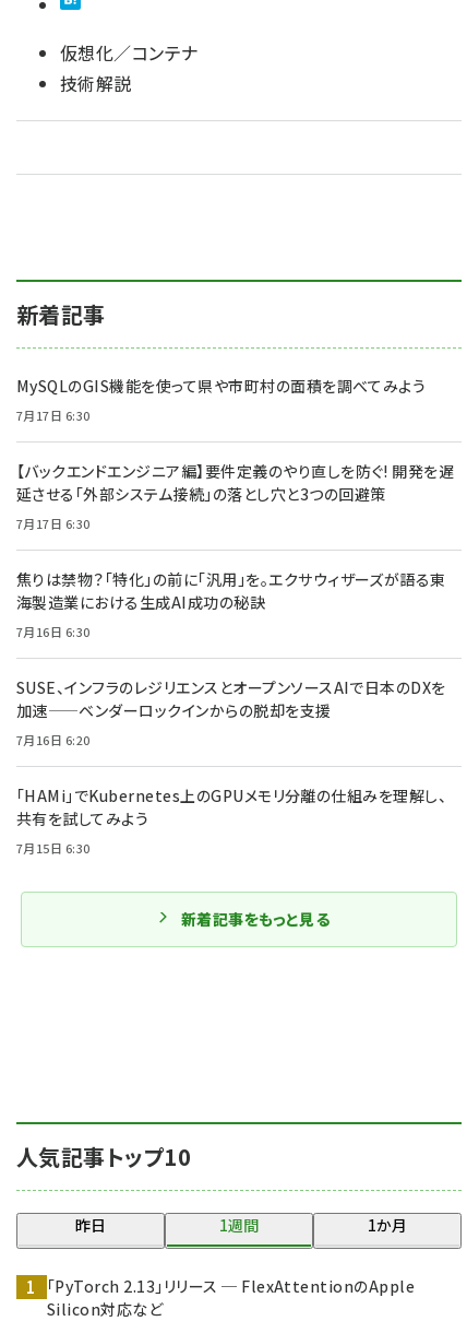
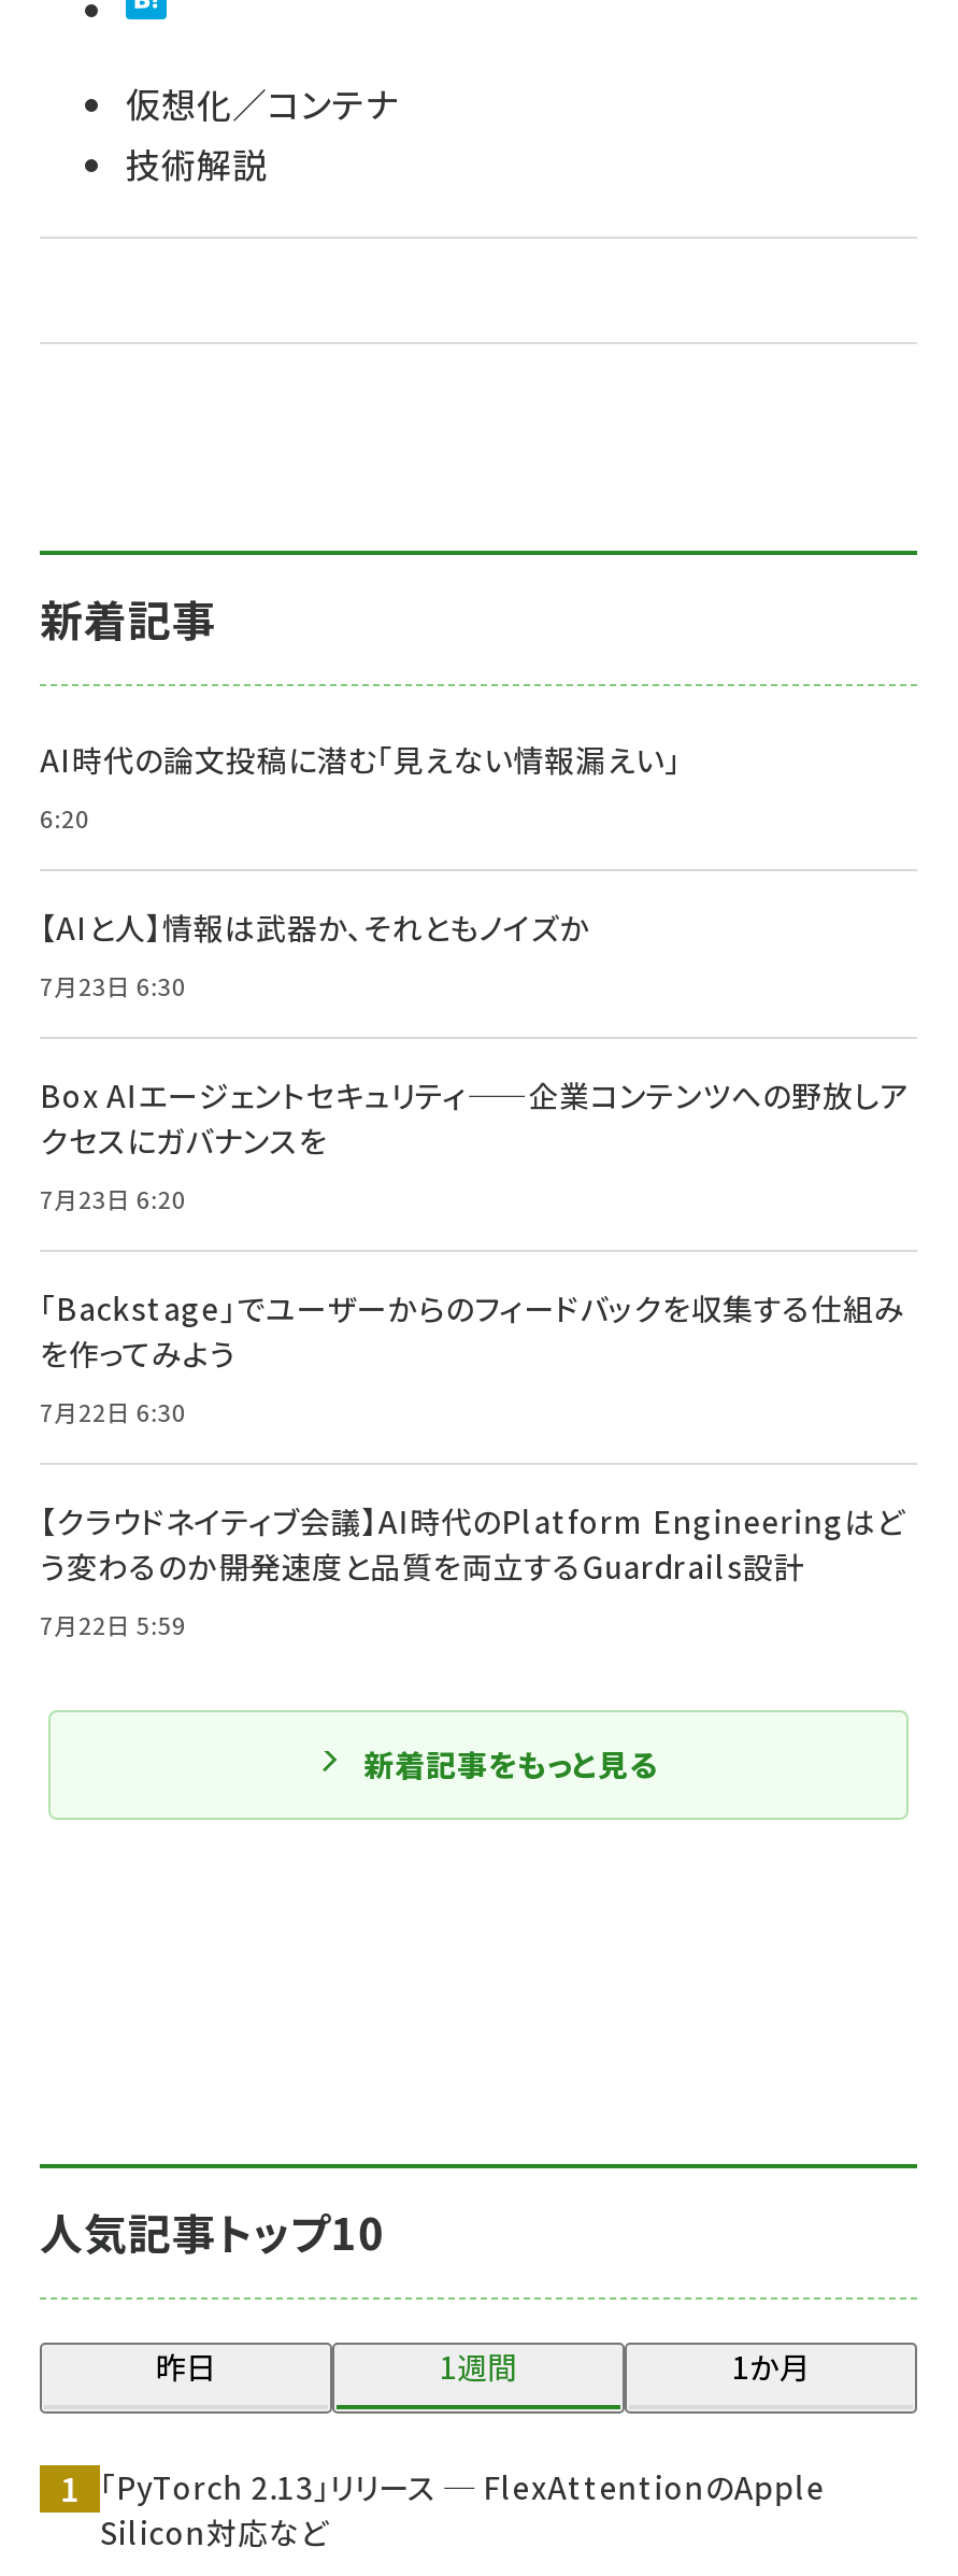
- MySQLのGIS機能を使って県や市町村の面積を調べてみよう
- 7月17日 6:30
+ AI時代の論文投稿に潜む「見えない情報漏えい」
+ 6:20

- 【バックエンドエンジニア編】要件定義のやり直しを防ぐ! 開発を遅
- 延させる「外部システム接続」の落とし穴と3つの回避策
- 7月17日 6:30
+ 【AIと人】情報は武器か、それともノイズか
+ 7月23日 6:30

- 焦りは禁物？「特化」の前に「汎用」を。エクサウィザーズが語る東
- 海製造業における生成AI成功の秘訣
- 7月16日 6:30
+ Box AIエージェントセキュリティ——企業コンテンツへの野放しア
+ クセスにガバナンスを
+ 7月23日 6:20

- SUSE、インフラのレジリエンスとオープンソースAIで日本のDXを
- 加速——ベンダーロックインからの脱却を支援
- 7月16日 6:20
+ 「Backstage」でユーザーからのフィードバックを収集する仕組み
+ を作ってみよう
+ 7月22日 6:30

- 「HAMi」でKubernetes上のGPUメモリ分離の仕組みを理解し、
- 共有を試してみよう
- 7月15日 6:30
+ 【クラウドネイティブ会議】AI時代のPlatform Engineeringはど
+ う変わるのか――開発速度と品質を両立するGuardrails設計
+ 7月22日 5:59
